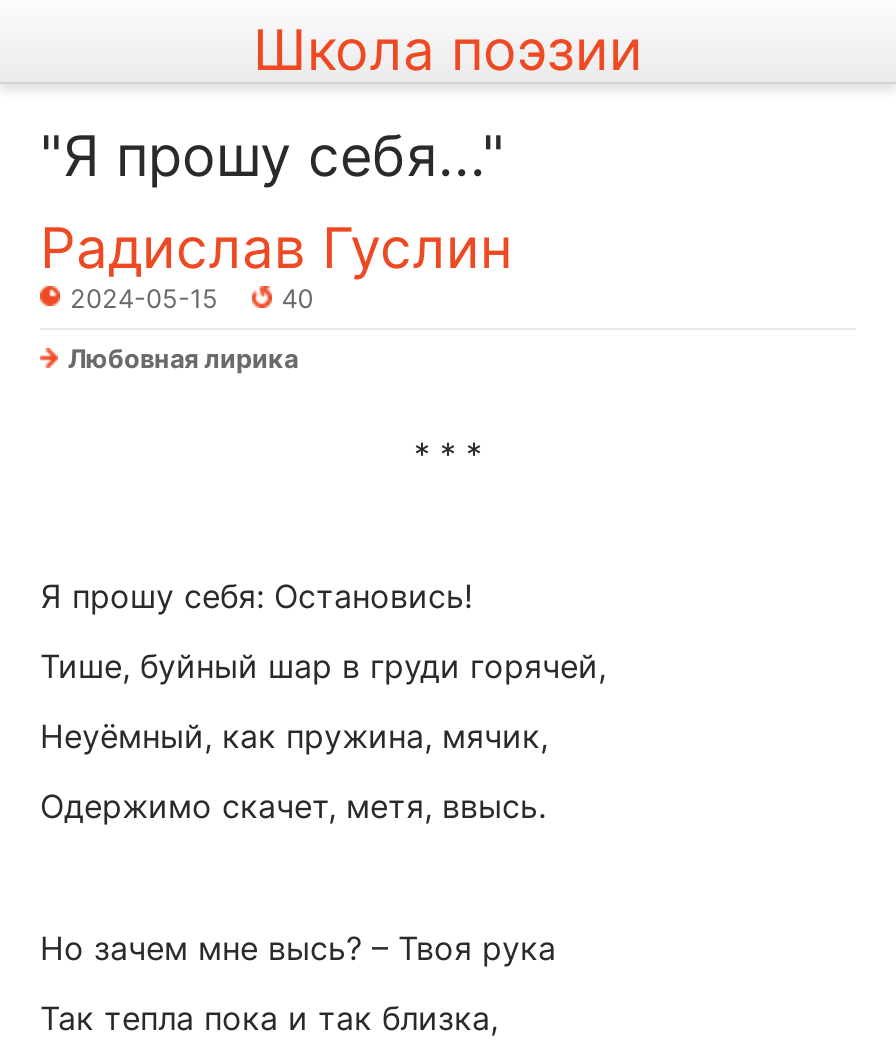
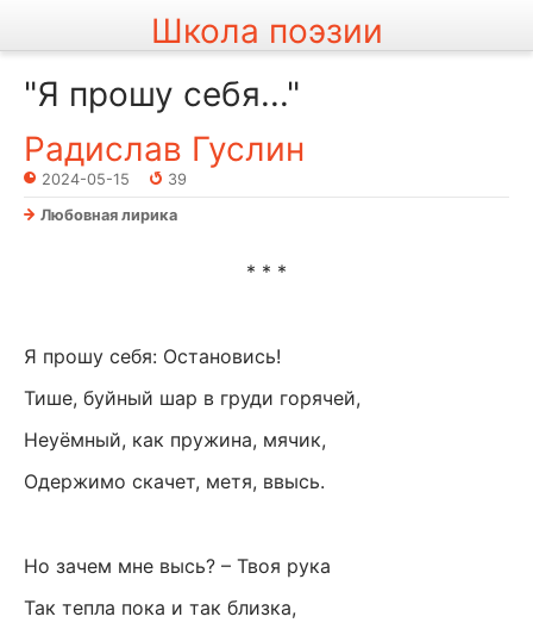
- 40
+ 39
